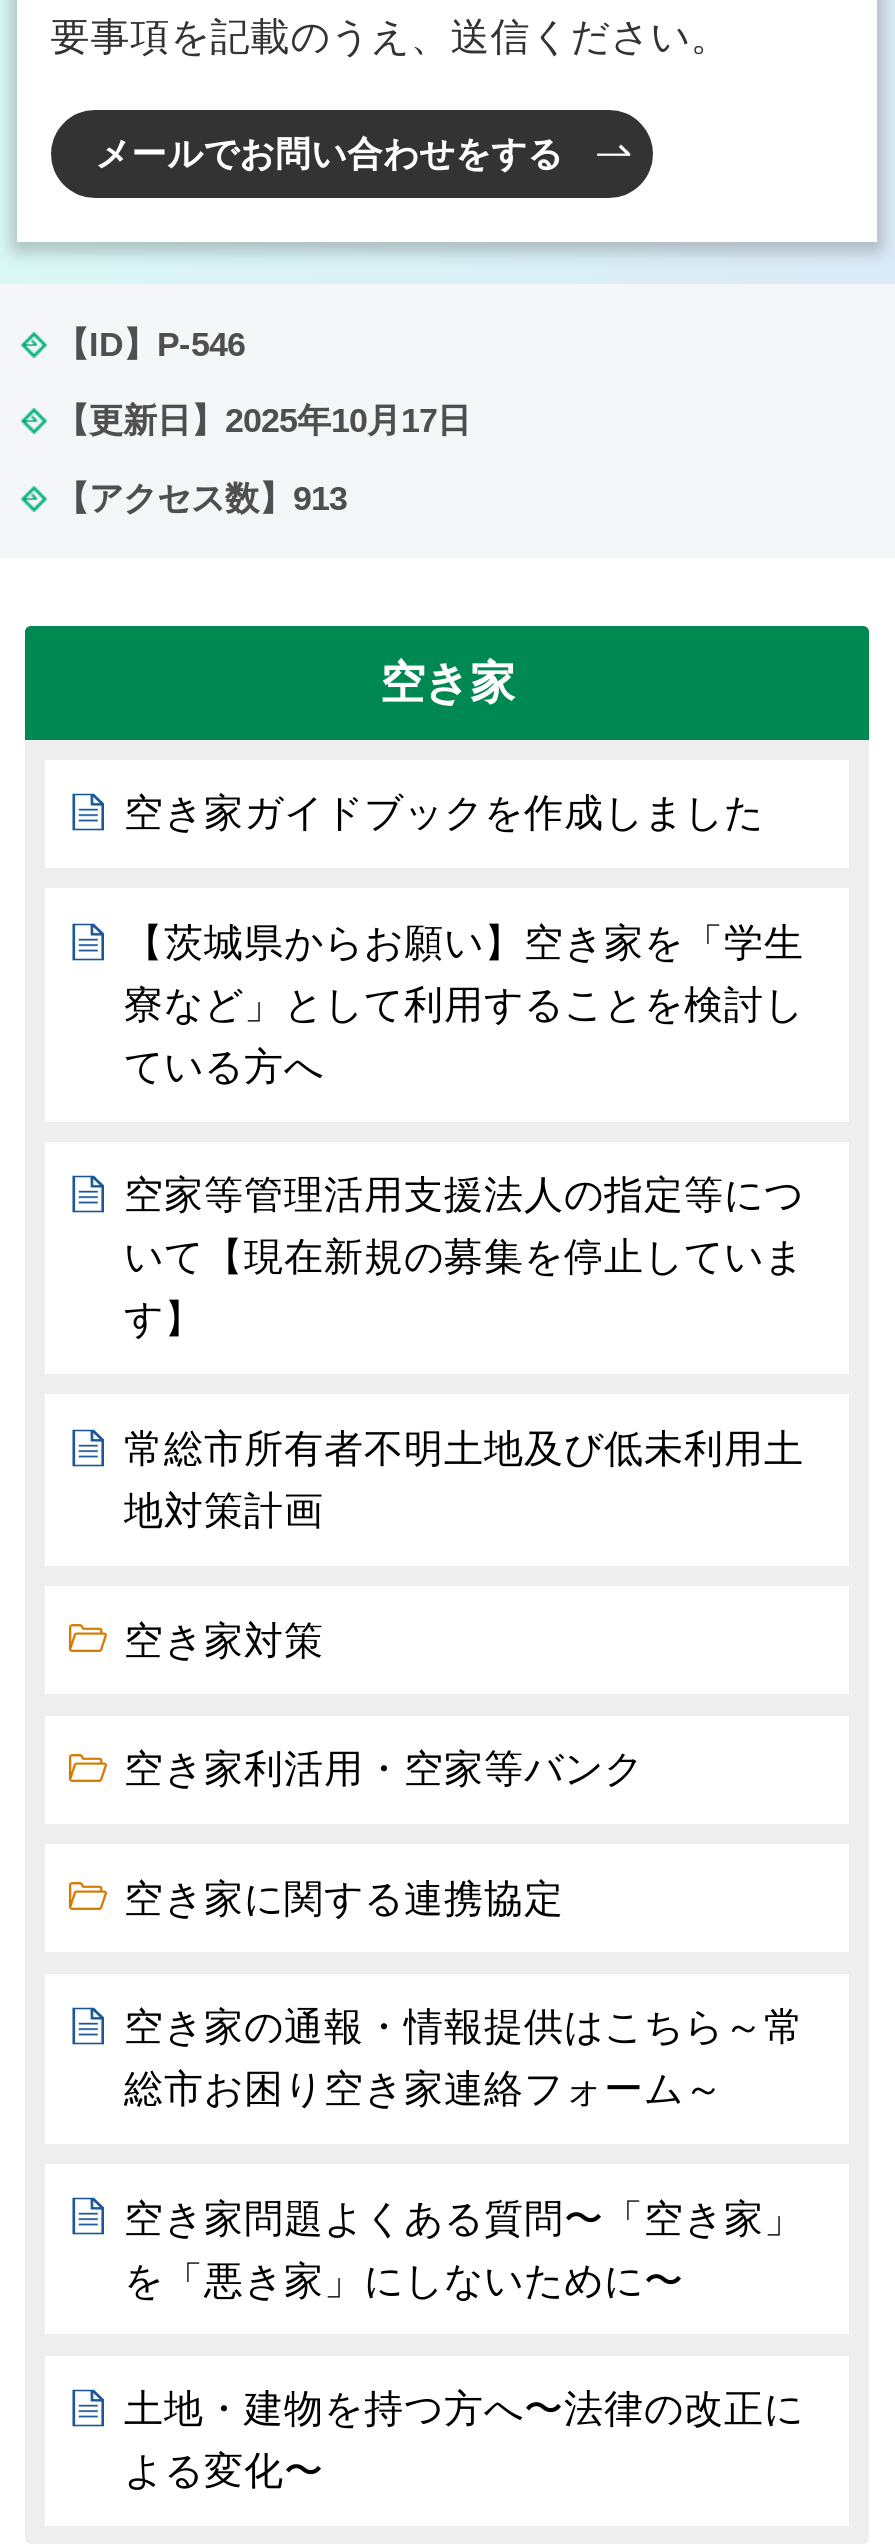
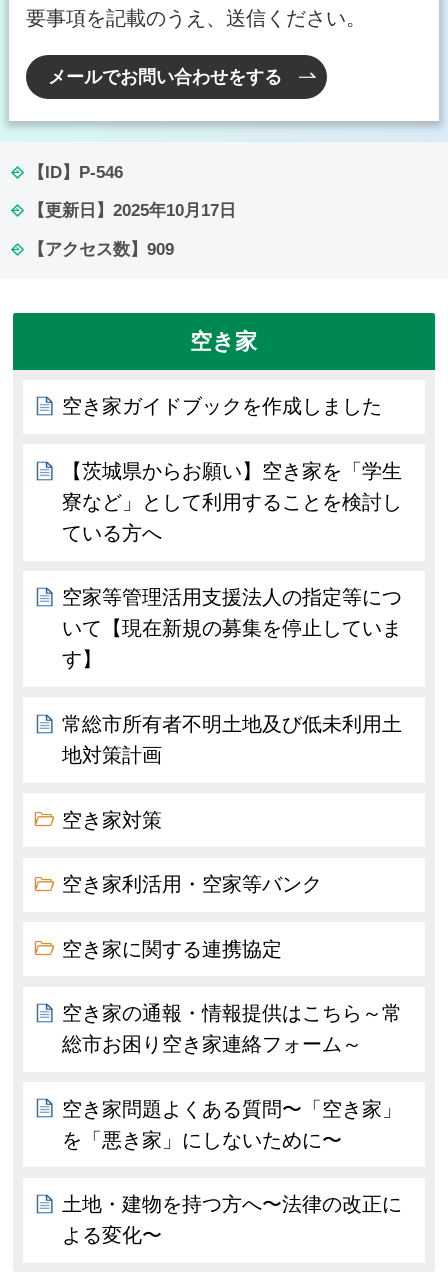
- 【アクセス数】913
+ 【アクセス数】909
